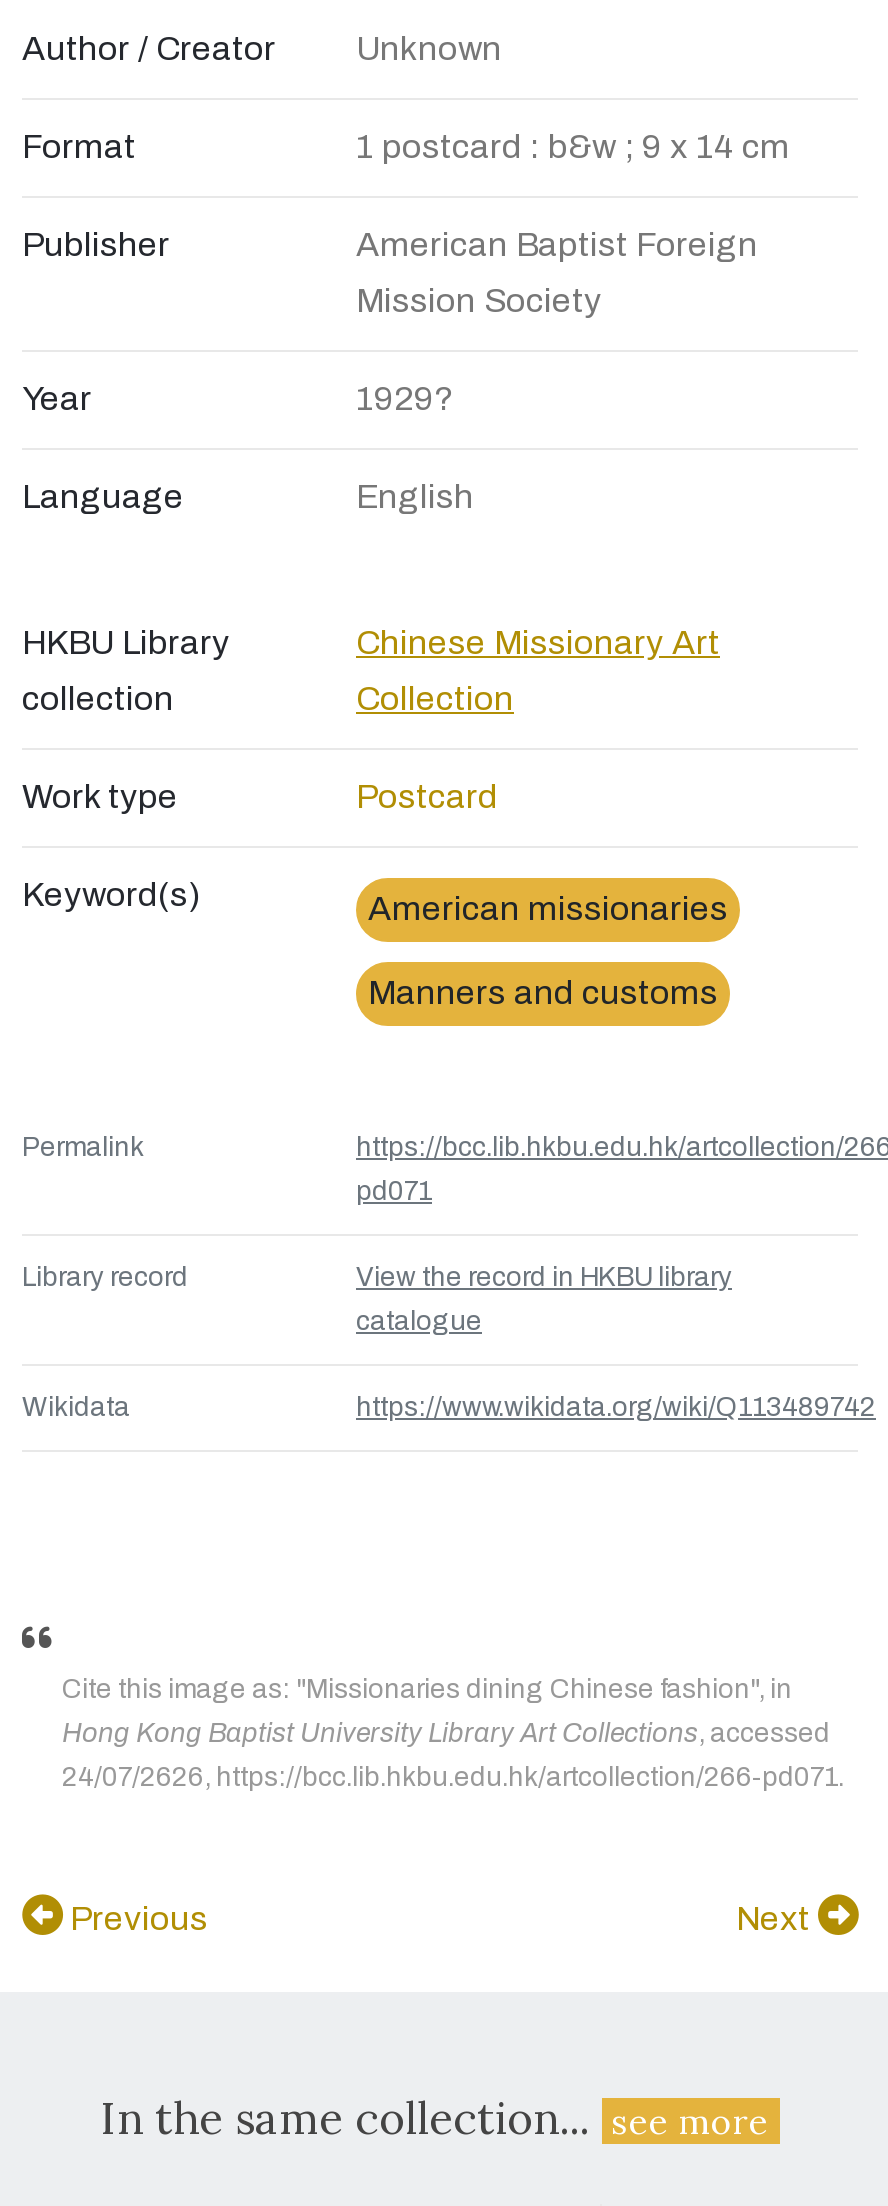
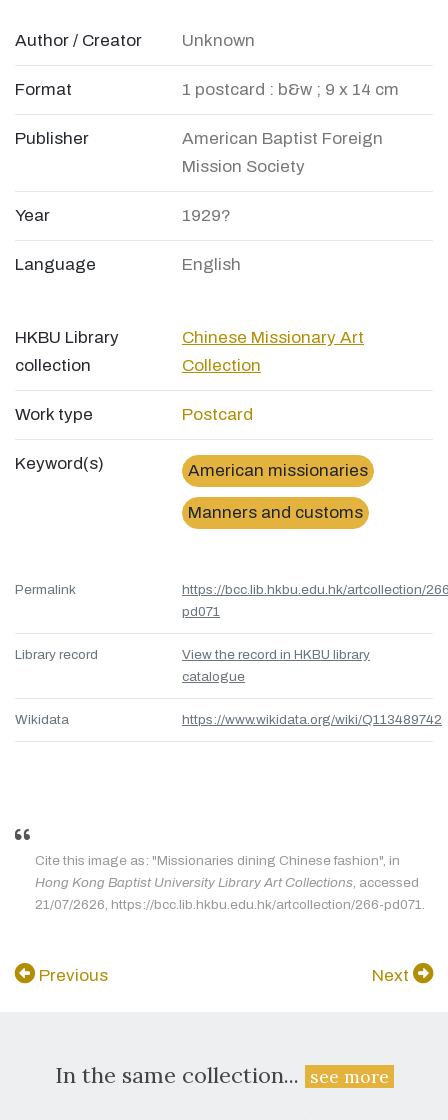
- 24/07/2626, https://bcc.lib.hkbu.edu.hk/artcollection/266-pd071.
+ 21/07/2626, https://bcc.lib.hkbu.edu.hk/artcollection/266-pd071.
